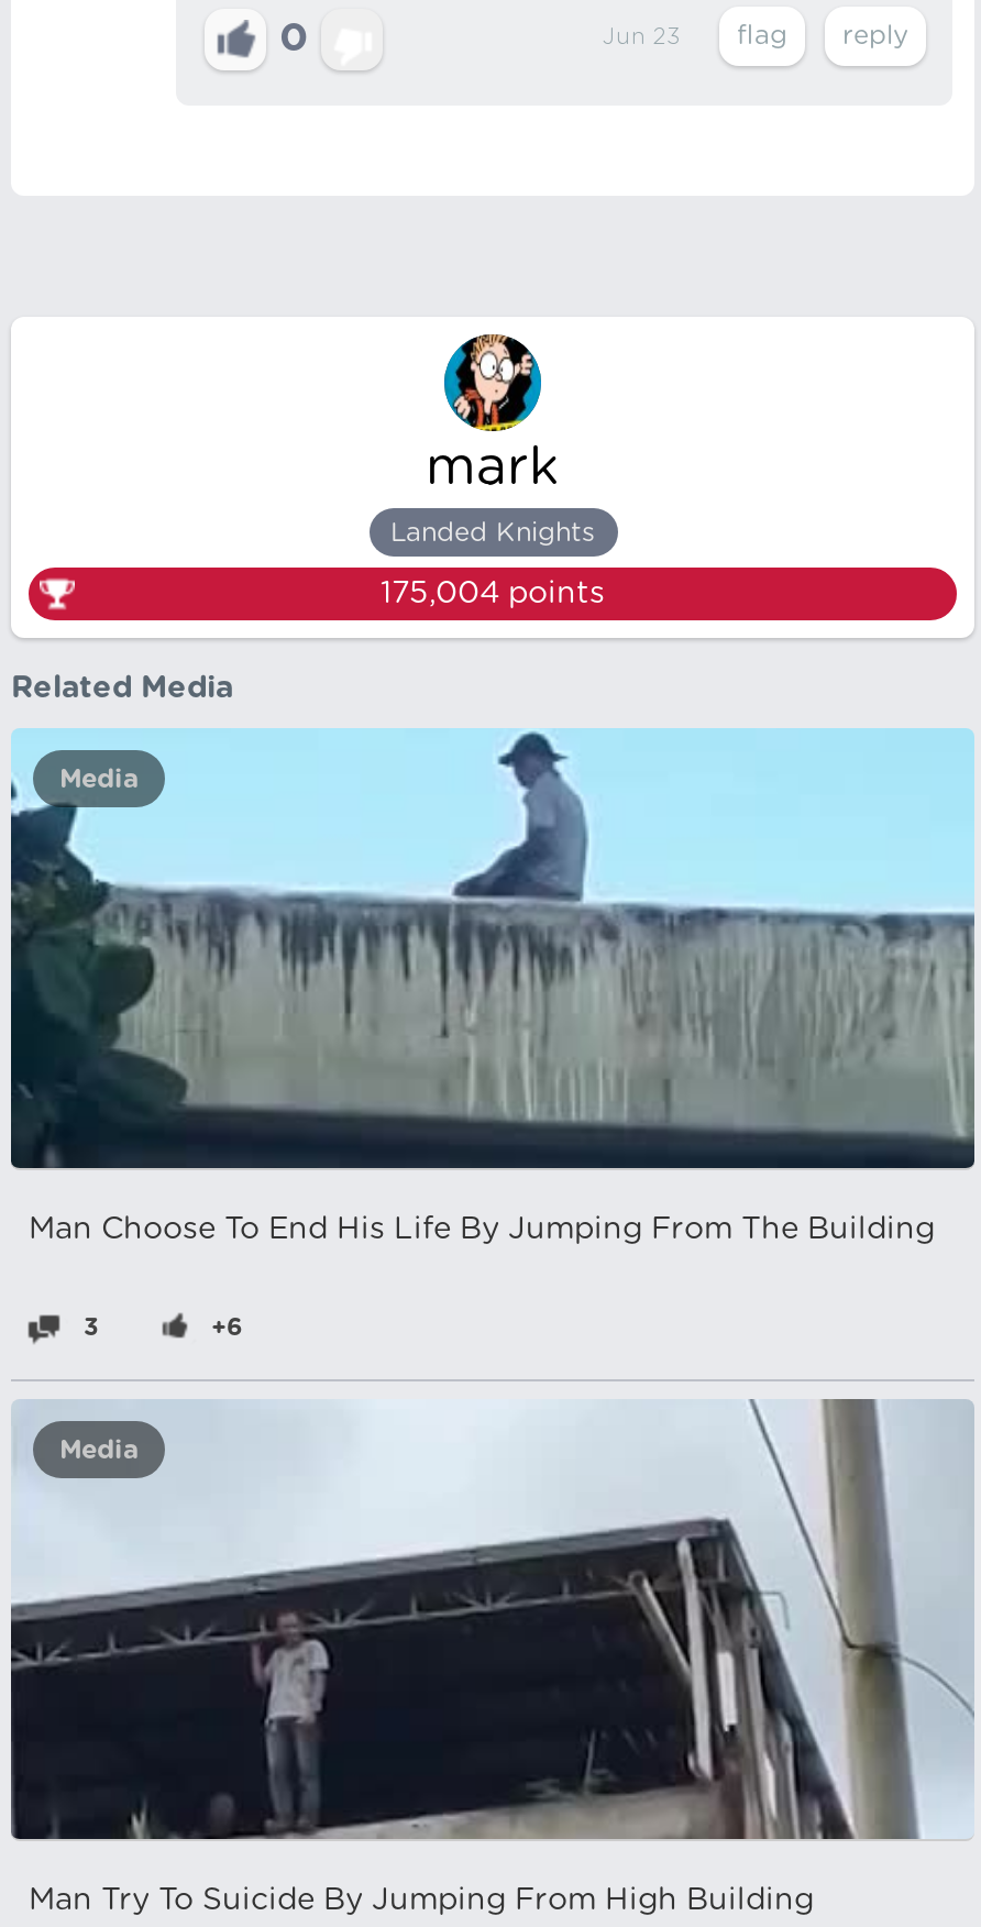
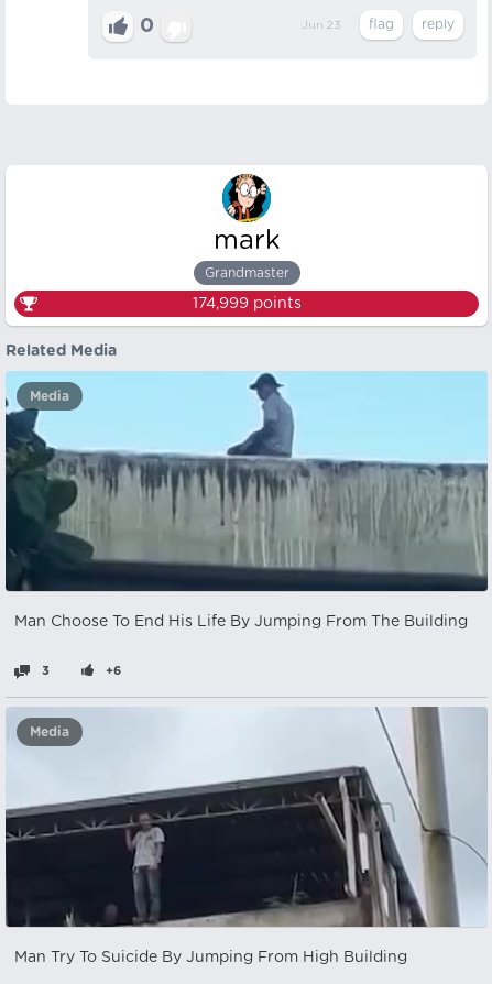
- Landed Knights
+ Grandmaster

- 175,004 points
+ 174,999 points
